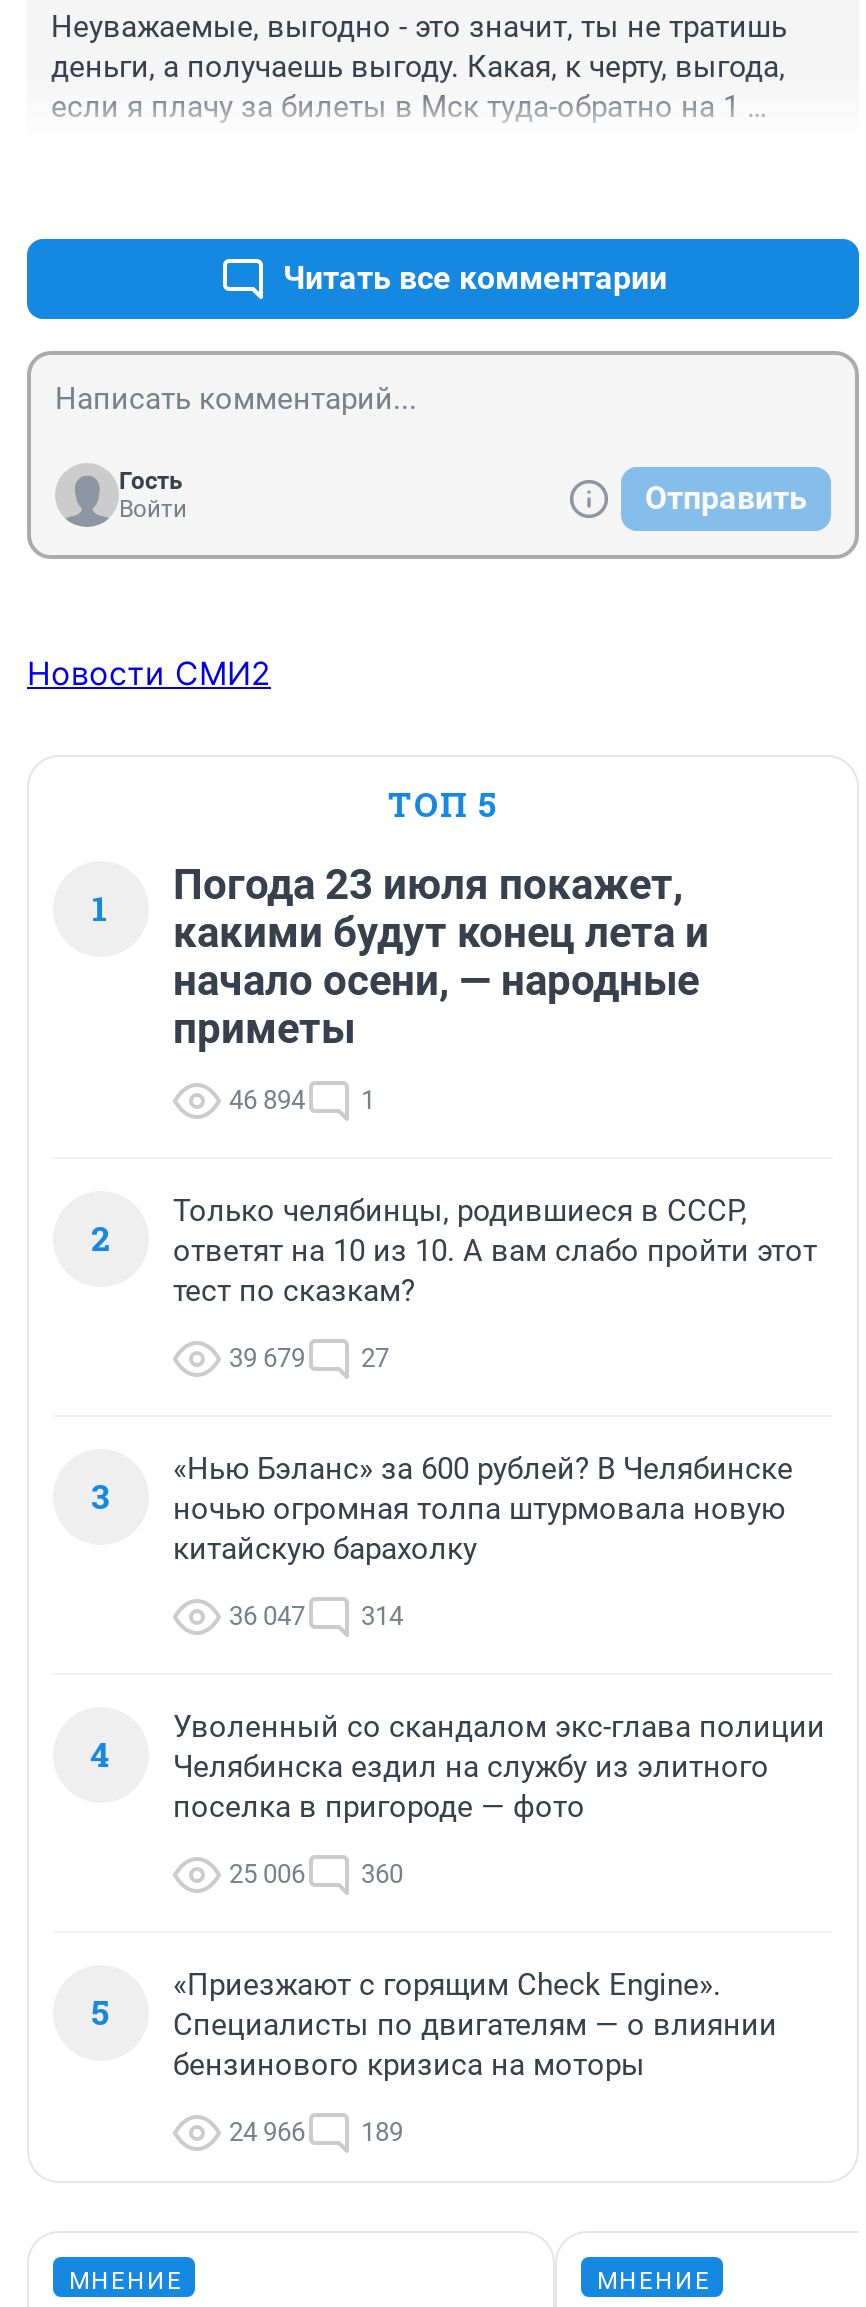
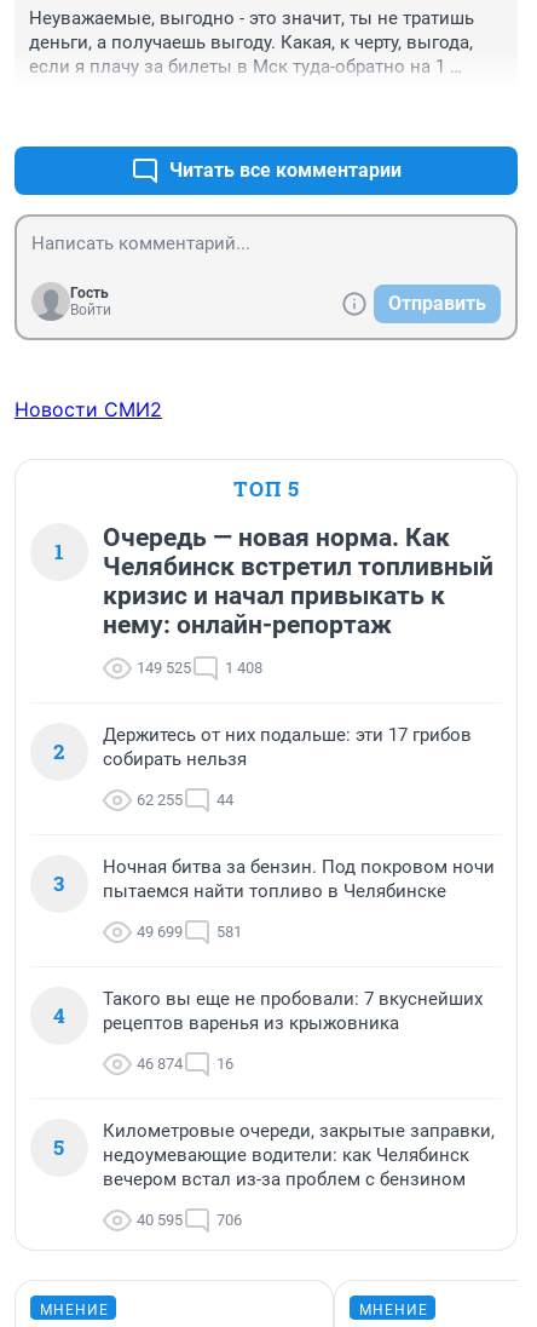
- Погода 23 июля покажет,
- какими будут конец лета и
- начало осени, — народные
- приметы
+ Очередь — новая норма. Как
+ Челябинск встретил топливный
+ кризис и начал привыкать к
+ нему: онлайн-репортаж

- 46 894
- 1
+ 149 525
+ 1 408

- Только челябинцы, родившиеся в СССР,
- ответят на 10 из 10. А вам слабо пройти этот
- тест по сказкам?
+ Держитесь от них подальше: эти 17 грибов
+ собирать нельзя

- 39 679
- 27
+ 62 255
+ 44

- «Нью Бэланс» за 600 рублей? В Челябинске
- ночью огромная толпа штурмовала новую
- китайскую барахолку
+ Ночная битва за бензин. Под покровом ночи
+ пытаемся найти топливо в Челябинске

- 36 047
- 314
+ 49 699
+ 581

- Уволенный со скандалом экс-глава полиции
- Челябинска ездил на службу из элитного
- поселка в пригороде — фото
+ Такого вы еще не пробовали: 7 вкуснейших
+ рецептов варенья из крыжовника

- 25 006
- 360
+ 46 874
+ 16

- «Приезжают с горящим Check Engine».
- Специалисты по двигателям — о влиянии
- бензинового кризиса на моторы
+ Километровые очереди, закрытые заправки,
+ недоумевающие водители: как Челябинск
+ вечером встал из-за проблем с бензином

- 24 966
- 189
+ 40 595
+ 706
